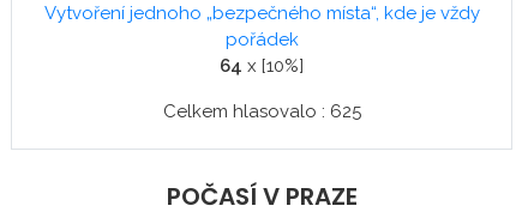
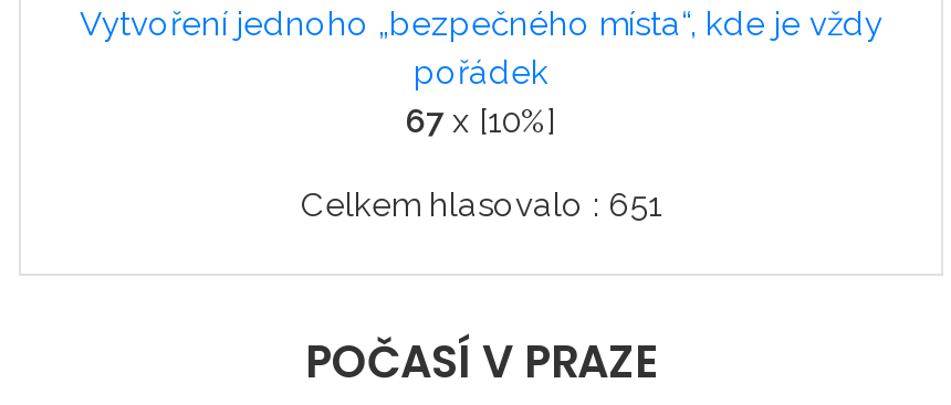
- 64 x [10%]
+ 67 x [10%]

- Celkem hlasovalo : 625
+ Celkem hlasovalo : 651
